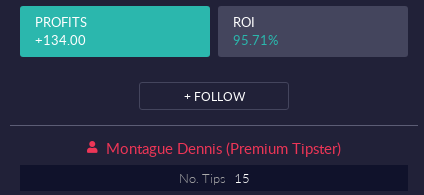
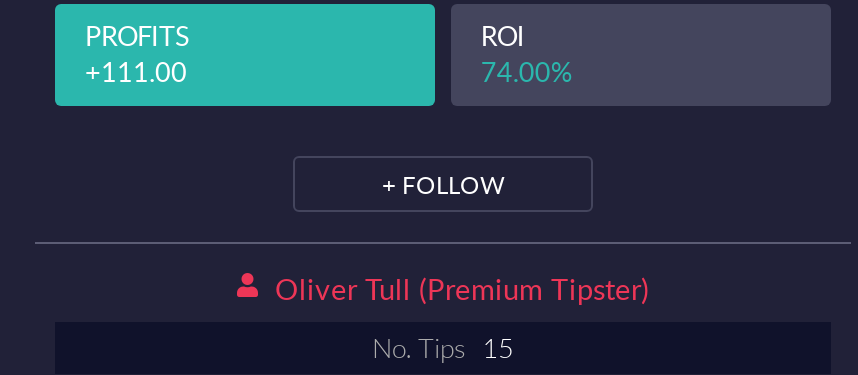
- +134.00
+ +111.00

- 95.71%
+ 74.00%

- Montague Dennis (premium Tipster)
+ Oliver Tull (premium Tipster)
